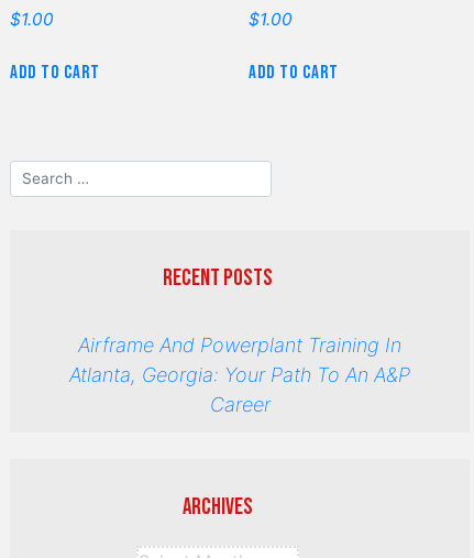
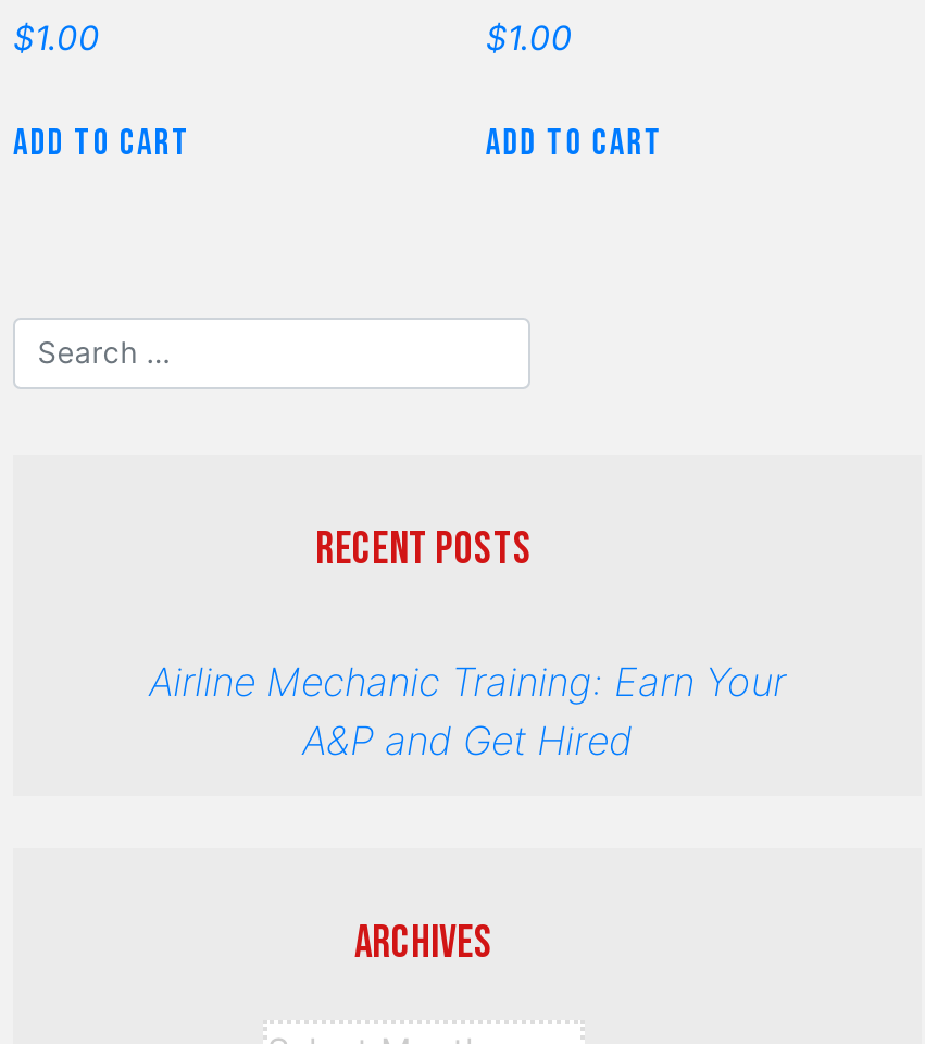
- Airframe And Powerplant Training In
- Atlanta, Georgia: Your Path To An A&P
- Career
+ Airline Mechanic Training: Earn Your
+ A&P and Get Hired
